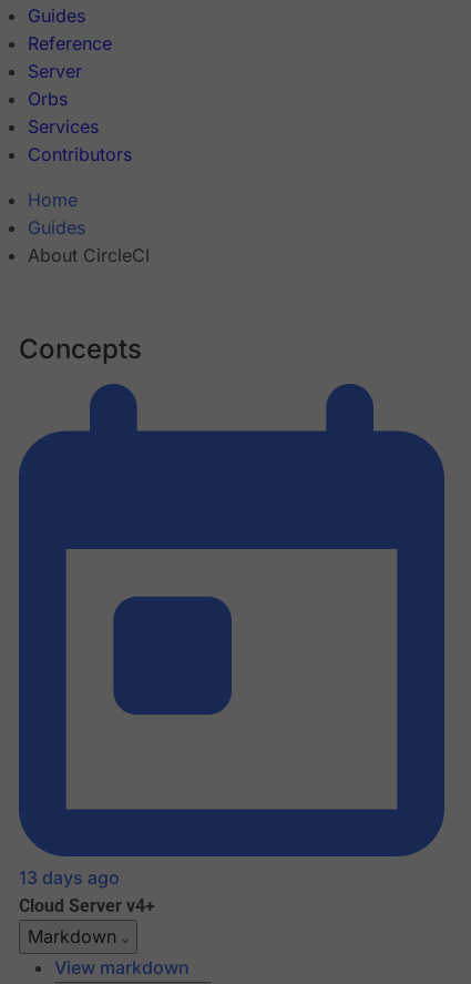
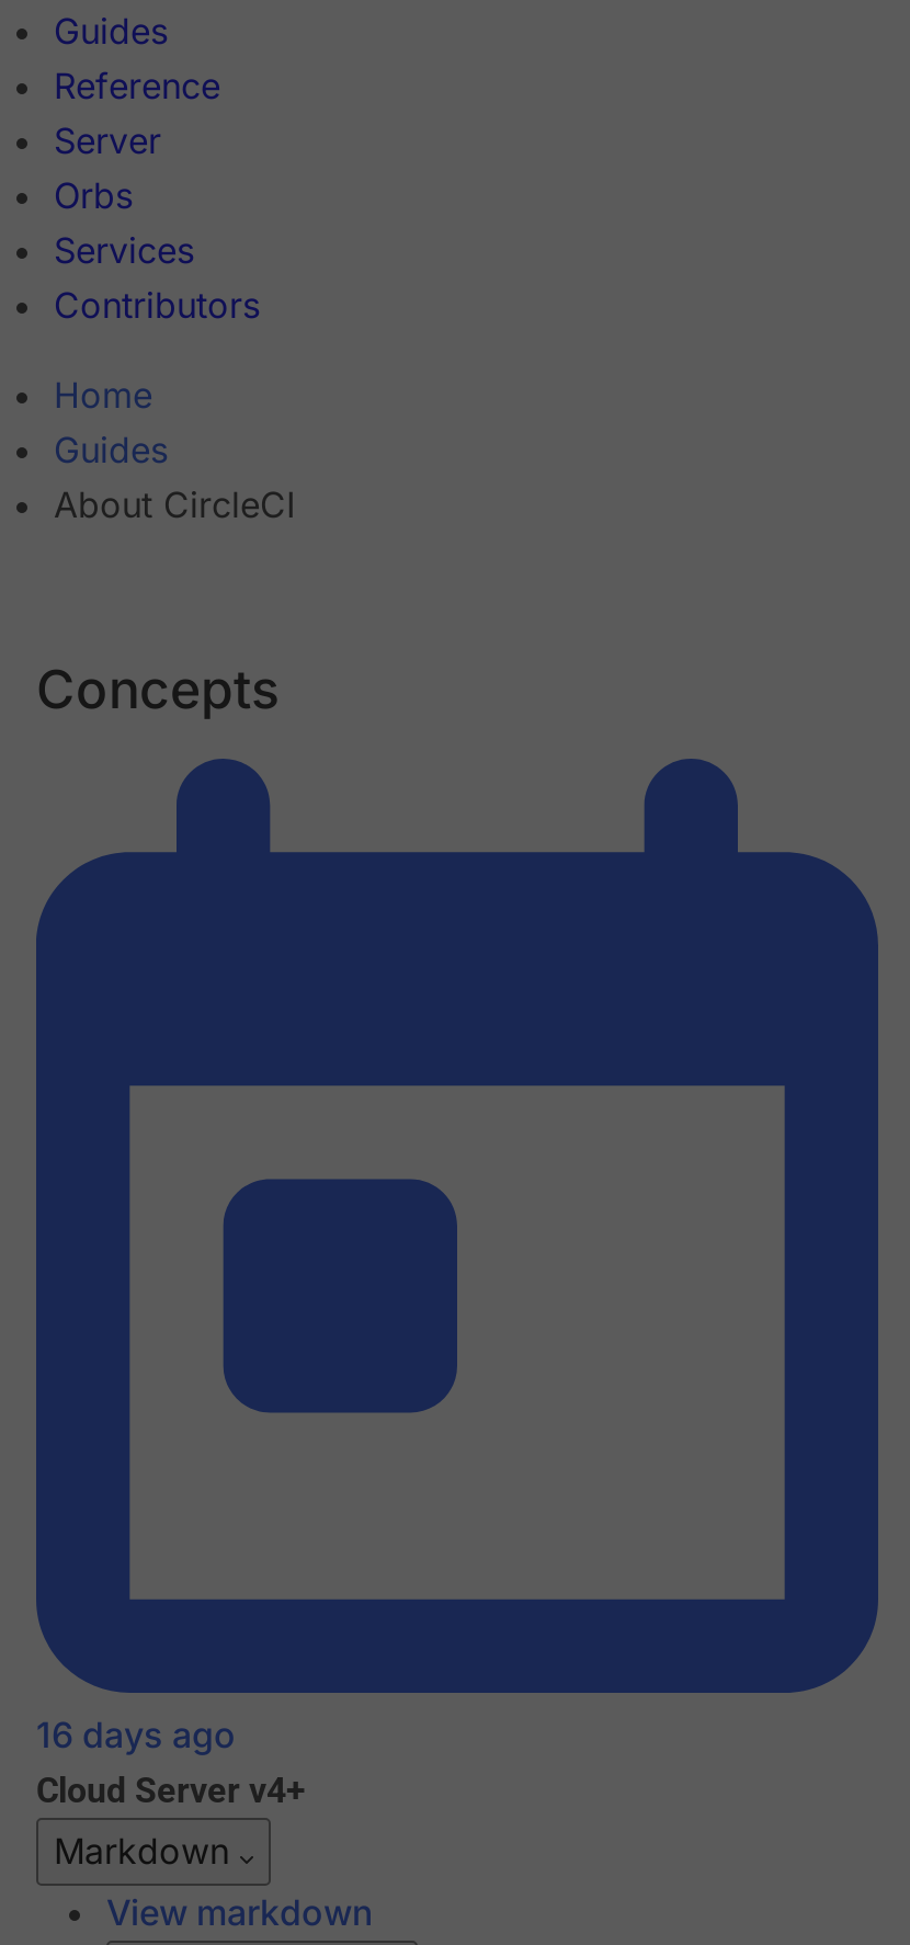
- 13 days ago
+ 16 days ago
